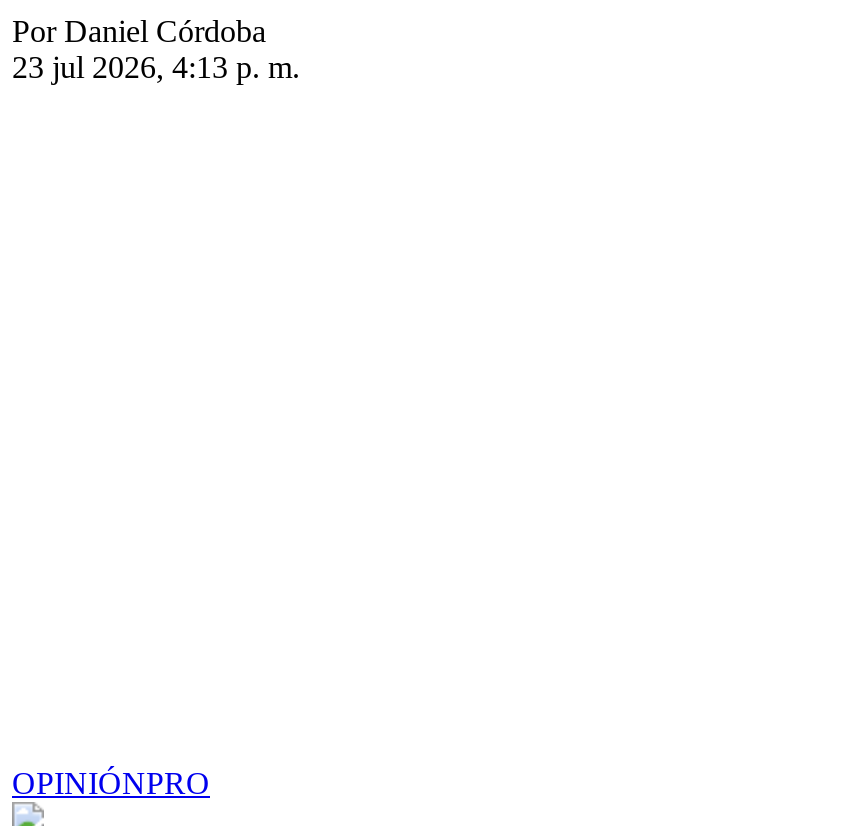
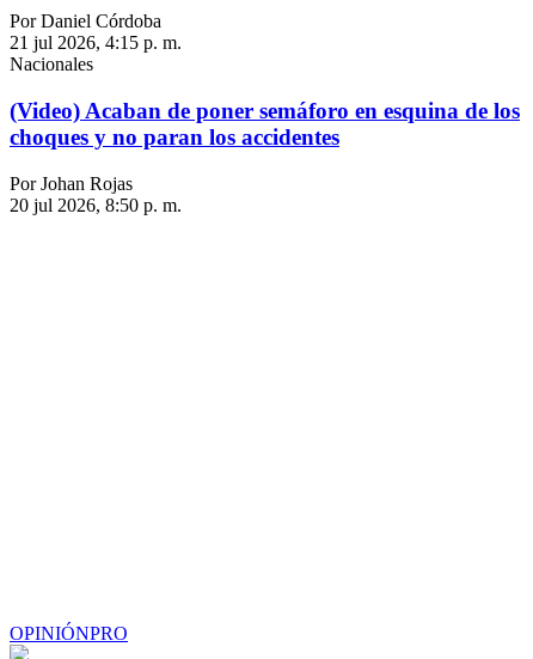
- 23 jul 2026, 4:13 p. m.
+ 21 jul 2026, 4:15 p. m.
+ Nacionales
+ (Video) Acaban de poner semáforo en esquina de los
+ choques y no paran los accidentes
+ Por Johan Rojas
+ 20 jul 2026, 8:50 p. m.
